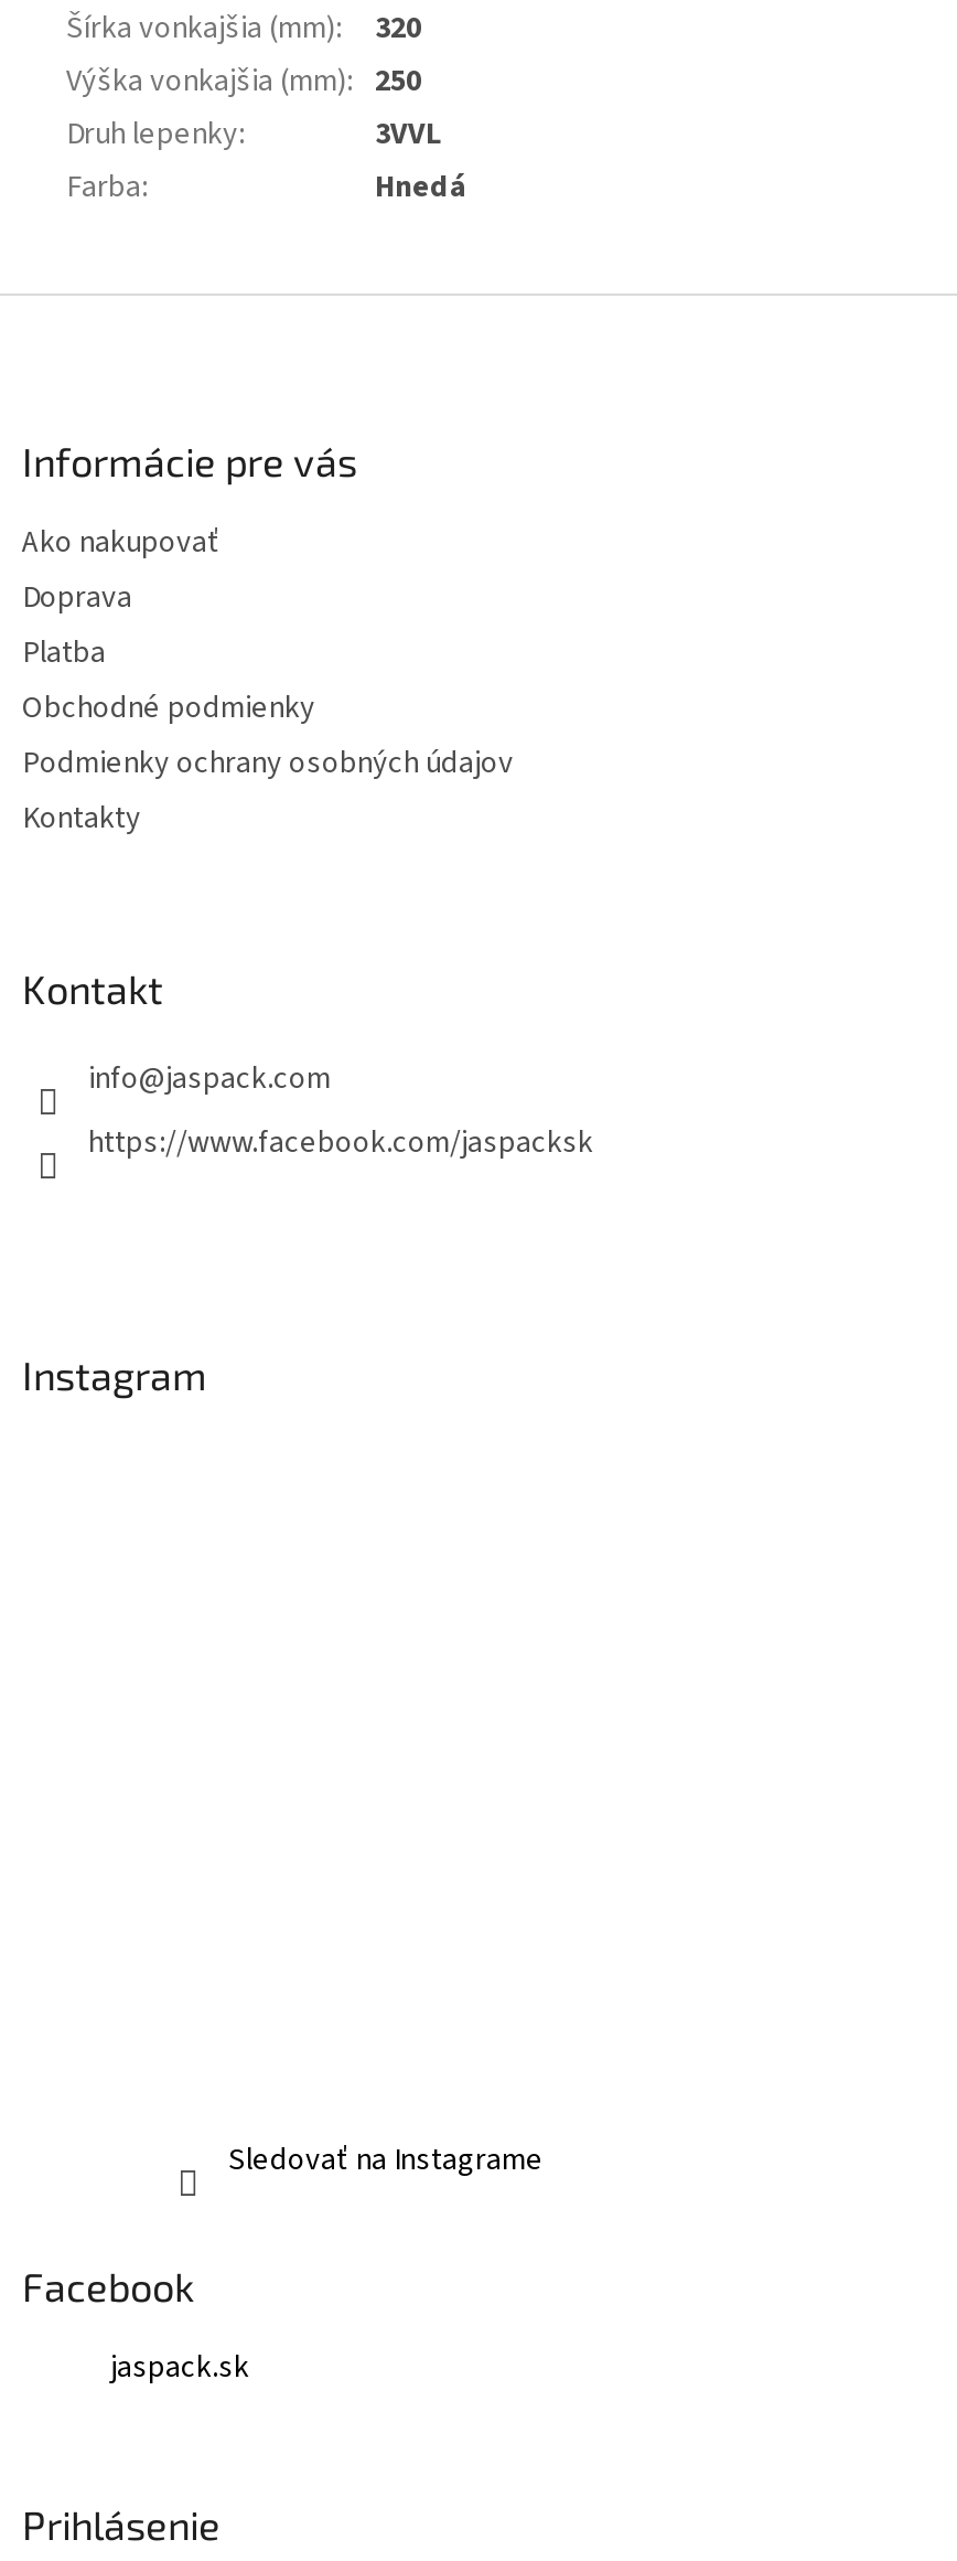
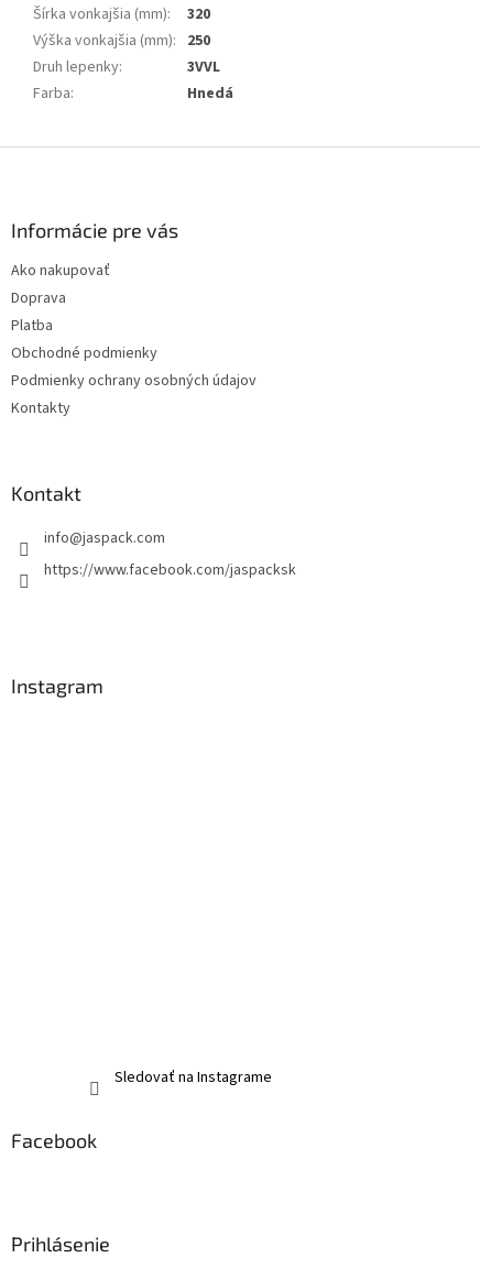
- jaspack.sk
